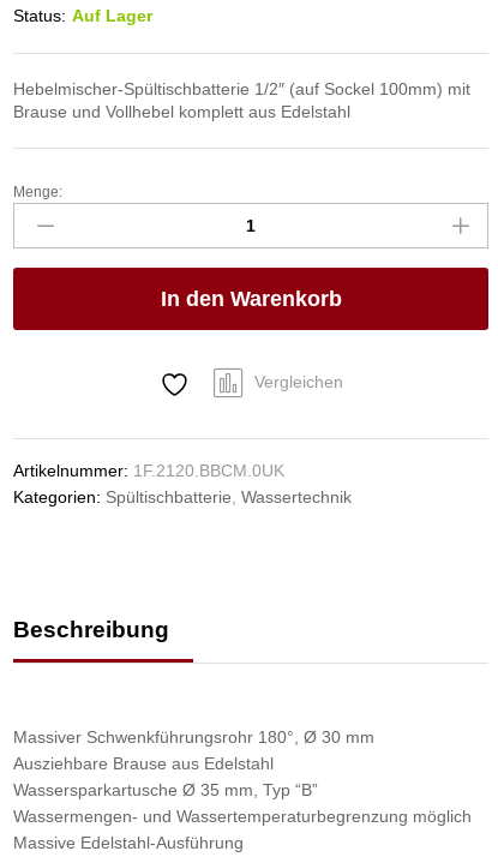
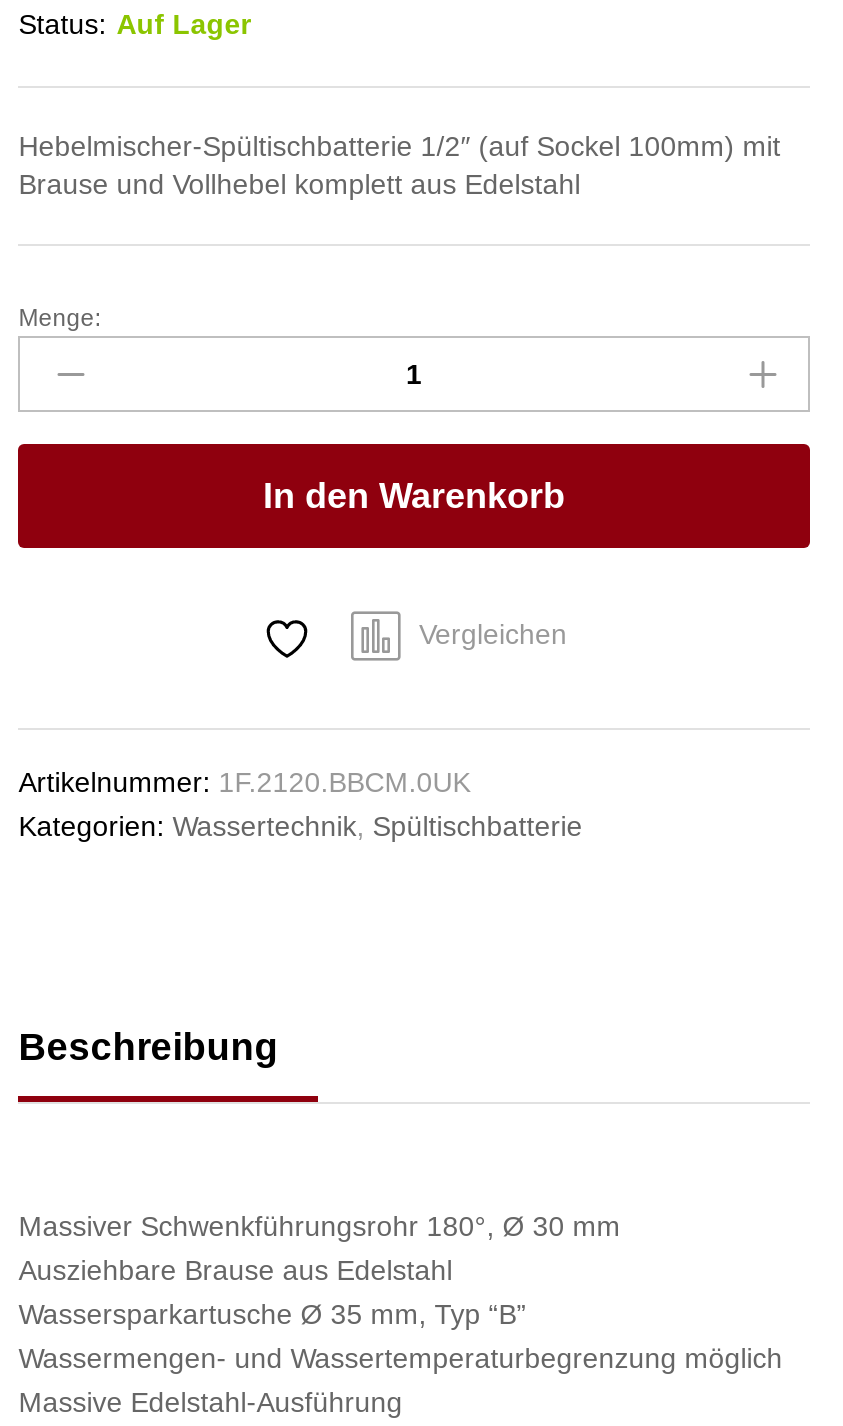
- Kategorien: Spültischbatterie, Wassertechnik
+ Kategorien: Wassertechnik, Spültischbatterie
